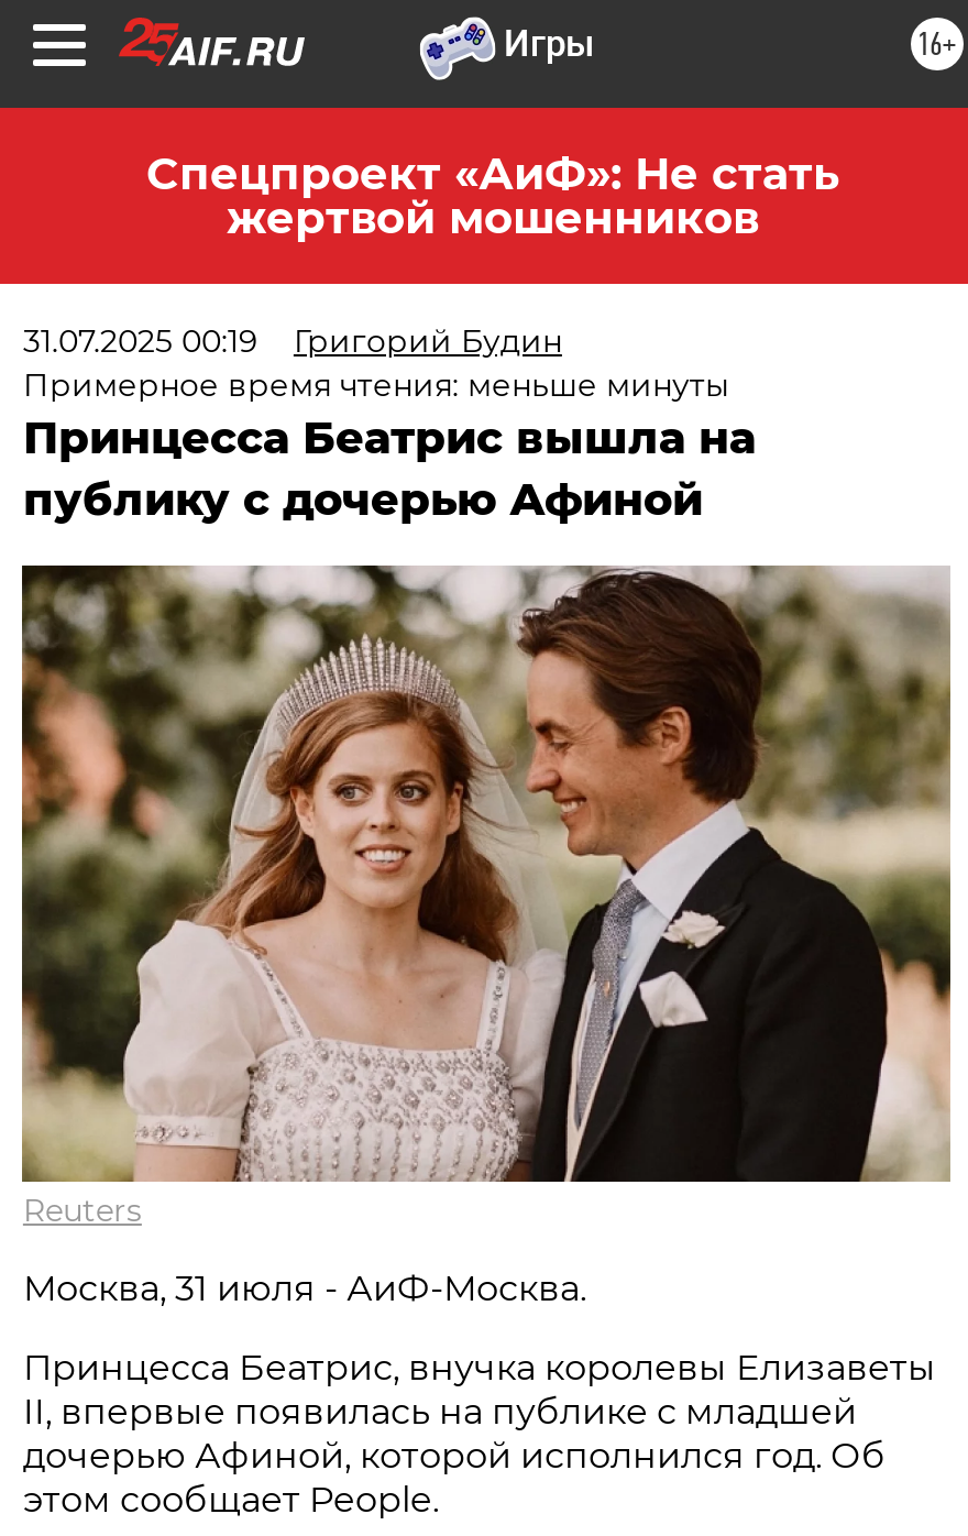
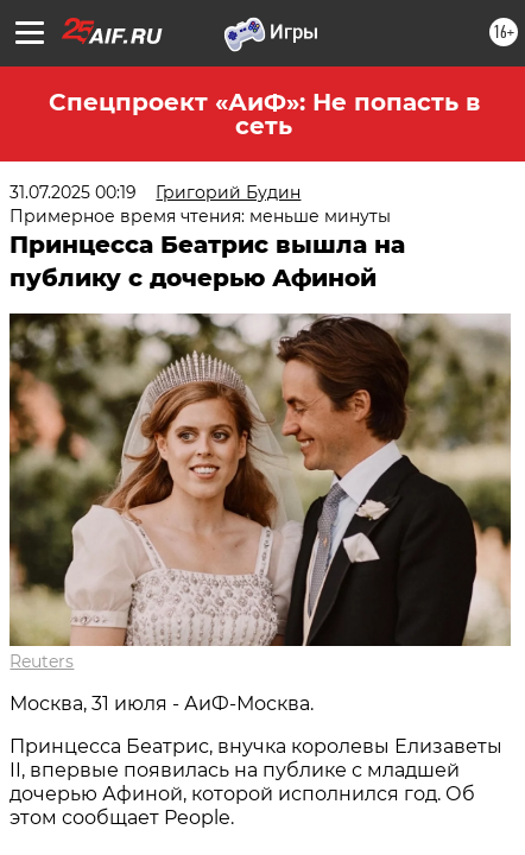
- Спецпроект «АиФ»: Не стать
- жертвой мошенников
+ Спецпроект «АиФ»: Не попасть в
+ сеть
